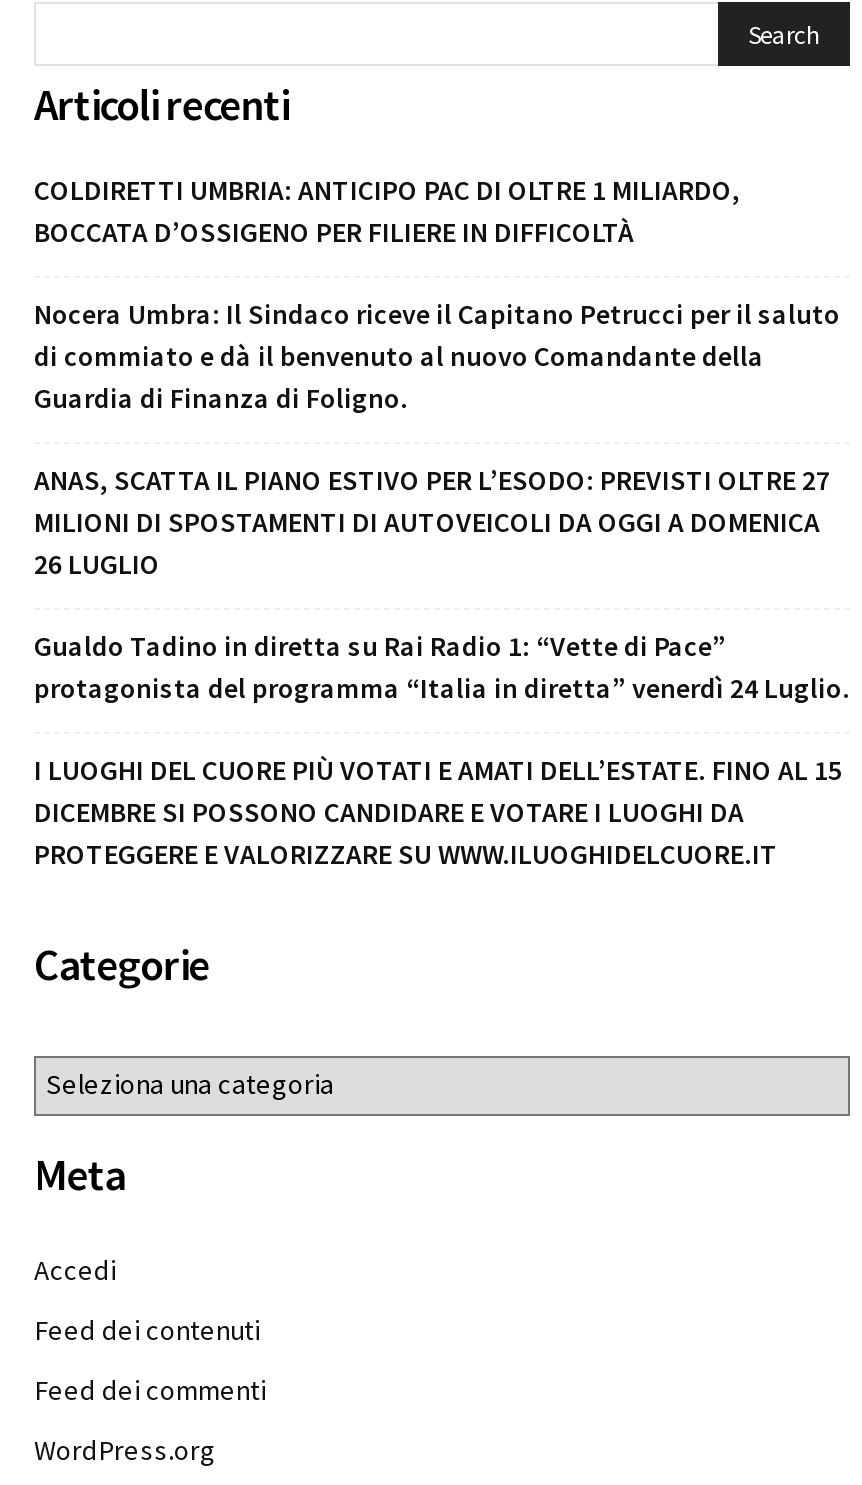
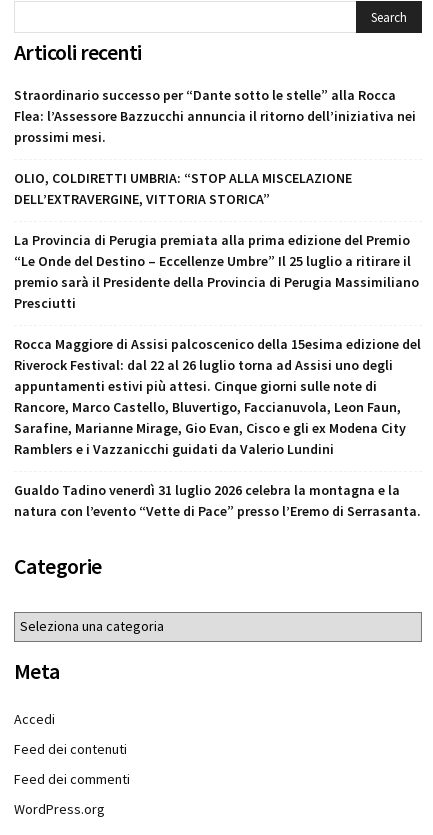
- COLDIRETTI UMBRIA: ANTICIPO PAC DI OLTRE 1 MILIARDO,
- BOCCATA D’OSSIGENO PER FILIERE IN DIFFICOLTÀ
+ Straordinario successo per “Dante sotto le stelle” alla Rocca
+ Flea: l’Assessore Bazzucchi annuncia il ritorno dell’iniziativa nei
+ prossimi mesi.

- Nocera Umbra: Il Sindaco riceve il Capitano Petrucci per il saluto
- di commiato e dà il benvenuto al nuovo Comandante della
- Guardia di Finanza di Foligno.
+ OLIO, COLDIRETTI UMBRIA: “STOP ALLA MISCELAZIONE
+ DELL’EXTRAVERGINE, VITTORIA STORICA”

- ANAS, SCATTA IL PIANO ESTIVO PER L’ESODO: PREVISTI OLTRE 27
- MILIONI DI SPOSTAMENTI DI AUTOVEICOLI DA OGGI A DOMENICA
- 26 LUGLIO
+ La Provincia di Perugia premiata alla prima edizione del Premio
+ “Le Onde del Destino – Eccellenze Umbre” Il 25 luglio a ritirare il
+ premio sarà il Presidente della Provincia di Perugia Massimiliano
+ Presciutti

- Gualdo Tadino in diretta su Rai Radio 1: “Vette di Pace”
- protagonista del programma “Italia in diretta” venerdì 24 Luglio.
+ Rocca Maggiore di Assisi palcoscenico della 15esima edizione del
+ Riverock Festival: dal 22 al 26 luglio torna ad Assisi uno degli
+ appuntamenti estivi più attesi. Cinque giorni sulle note di
+ Rancore, Marco Castello, Bluvertigo, Faccianuvola, Leon Faun,
+ Sarafine, Marianne Mirage, Gio Evan, Cisco e gli ex Modena City
+ Ramblers e i Vazzanicchi guidati da Valerio Lundini

- I LUOGHI DEL CUORE PIÙ VOTATI E AMATI DELL’ESTATE. FINO AL 15
- DICEMBRE SI POSSONO CANDIDARE E VOTARE I LUOGHI DA
- PROTEGGERE E VALORIZZARE SU WWW.ILUOGHIDELCUORE.IT
+ Gualdo Tadino venerdì 31 luglio 2026 celebra la montagna e la
+ natura con l’evento “Vette di Pace” presso l’Eremo di Serrasanta.
